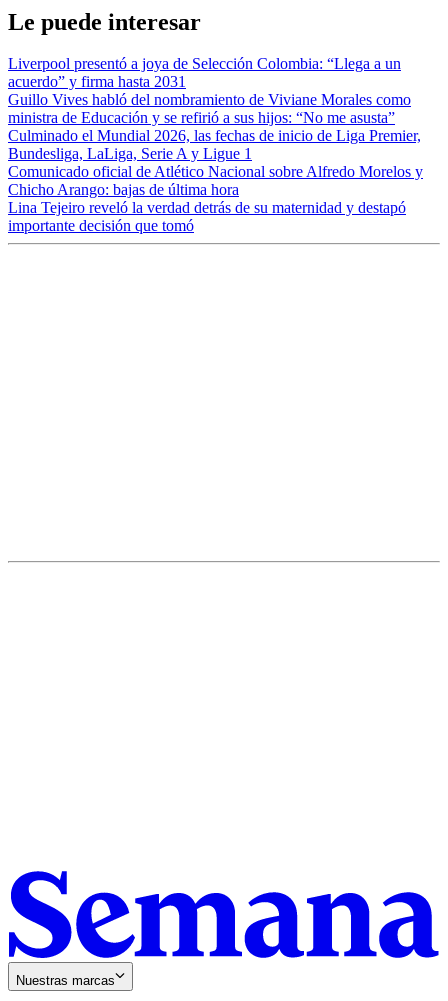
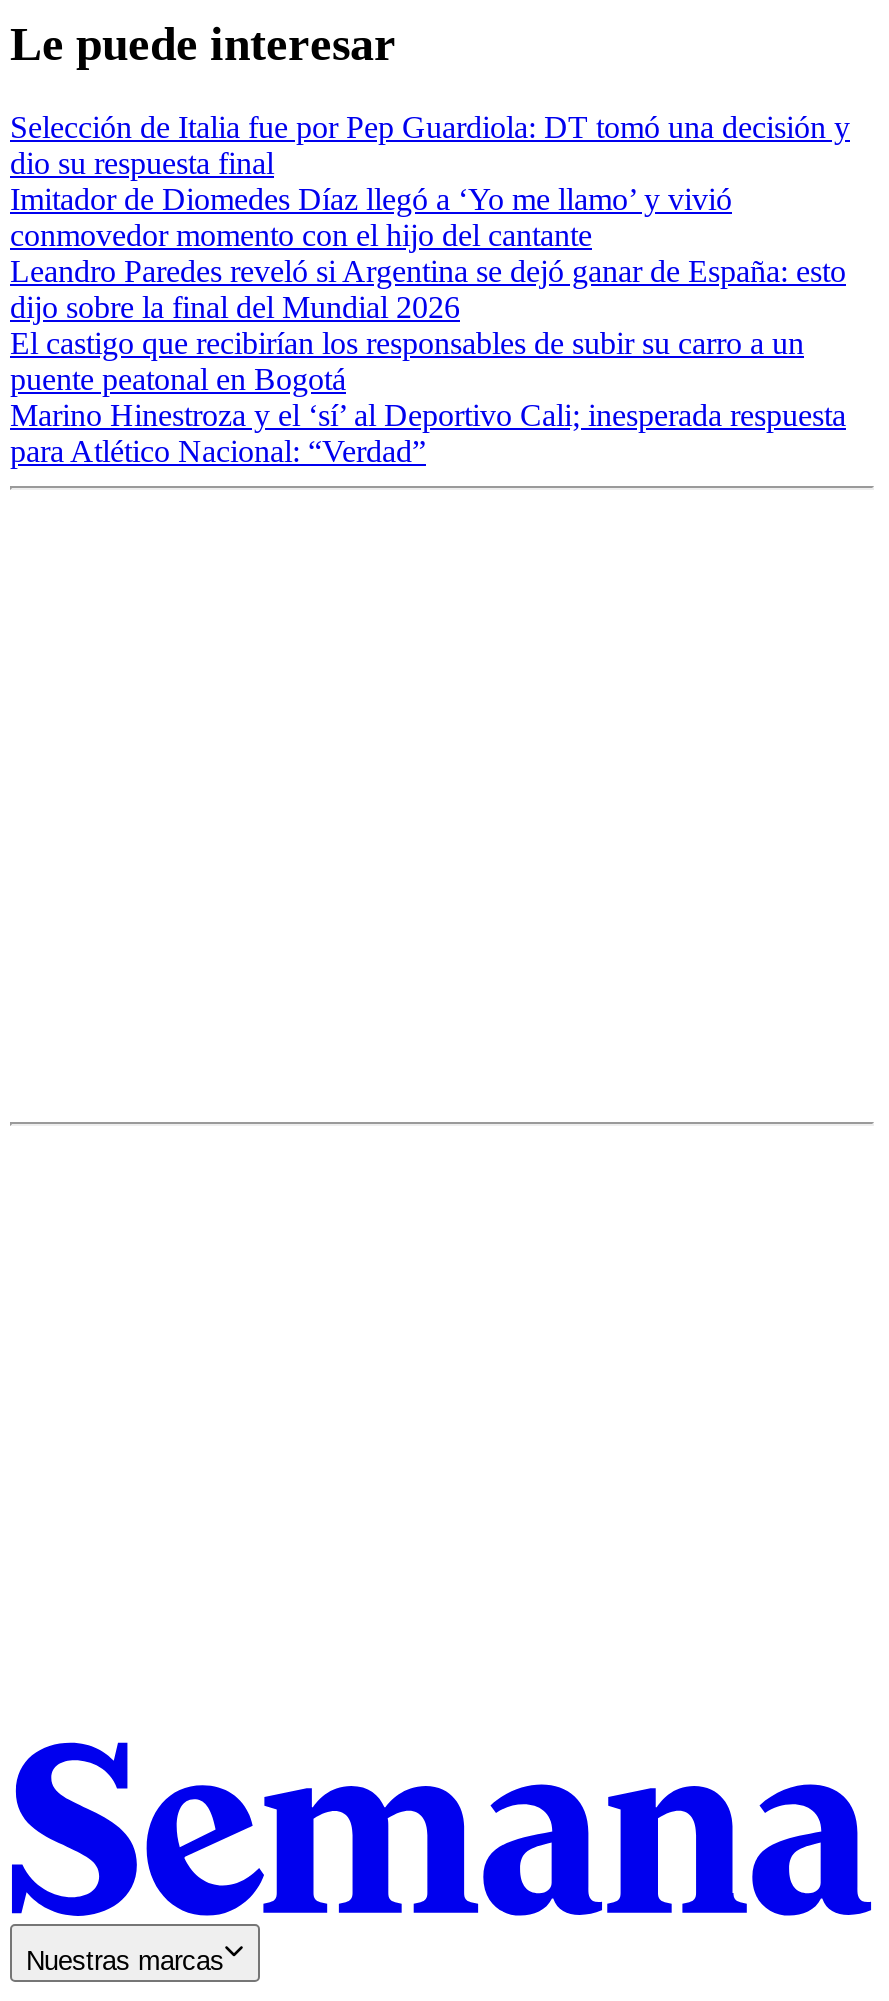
- Liverpool presentó a joya de Selección Colombia: “Llega a un
- acuerdo” y firma hasta 2031
- Guillo Vives habló del nombramiento de Viviane Morales como
- ministra de Educación y se refirió a sus hijos: “No me asusta”
- Culminado el Mundial 2026, las fechas de inicio de Liga Premier,
- Bundesliga, LaLiga, Serie A y Ligue 1
- Comunicado oficial de Atlético Nacional sobre Alfredo Morelos y
- Chicho Arango: bajas de última hora
- Lina Tejeiro reveló la verdad detrás de su maternidad y destapó
- importante decisión que tomó
+ Selección de Italia fue por Pep Guardiola: DT tomó una decisión y
+ dio su respuesta final
+ Imitador de Diomedes Díaz llegó a ‘Yo me llamo’ y vivió
+ conmovedor momento con el hijo del cantante
+ Leandro Paredes reveló si Argentina se dejó ganar de España: esto
+ dijo sobre la final del Mundial 2026
+ El castigo que recibirían los responsables de subir su carro a un
+ puente peatonal en Bogotá
+ Marino Hinestroza y el ‘sí’ al Deportivo Cali; inesperada respuesta
+ para Atlético Nacional: “Verdad”
